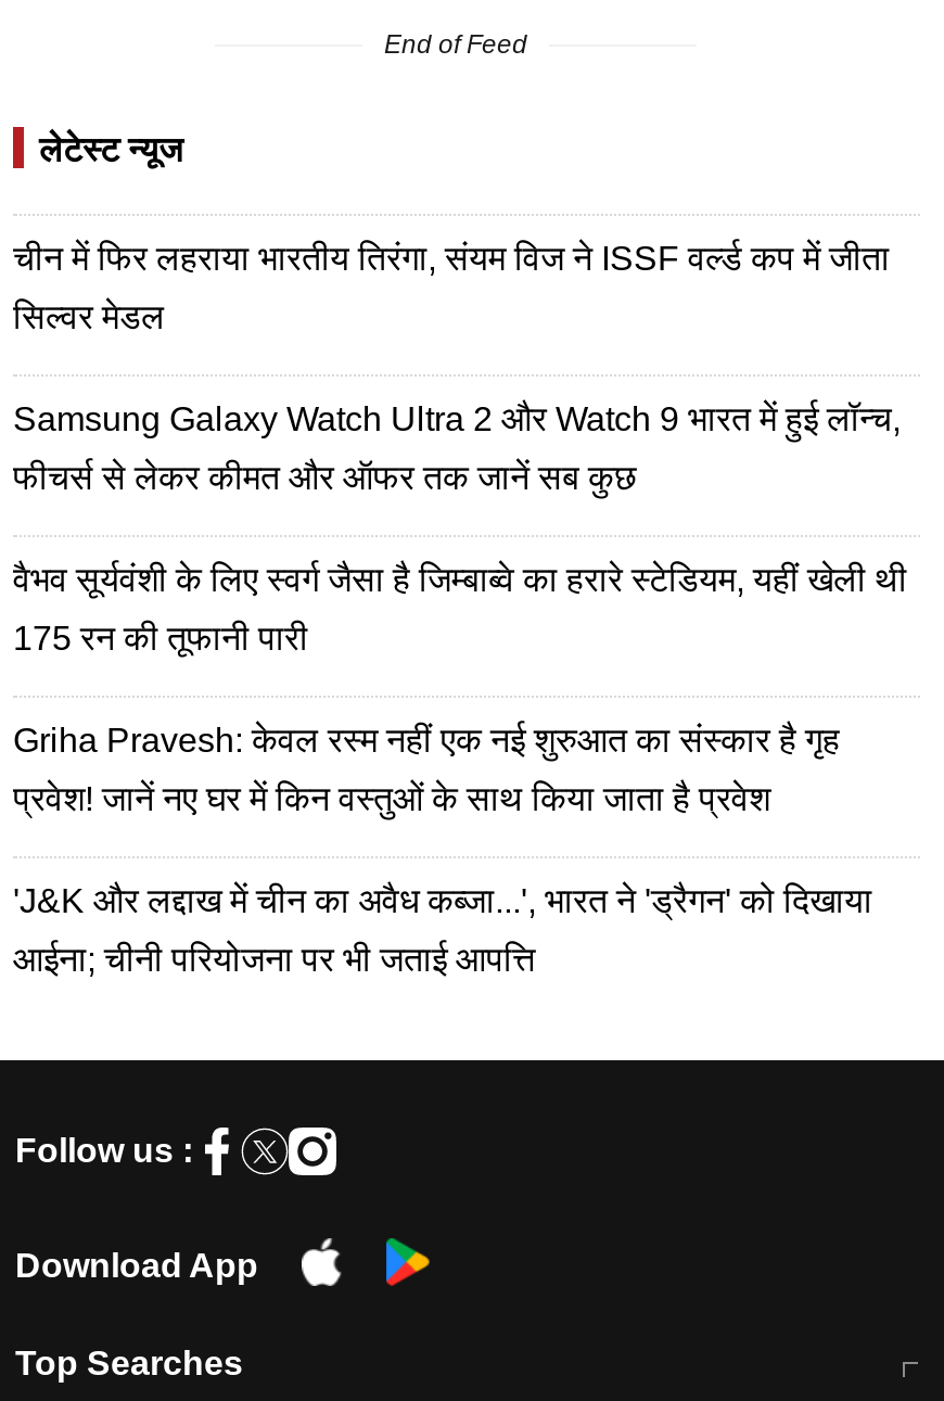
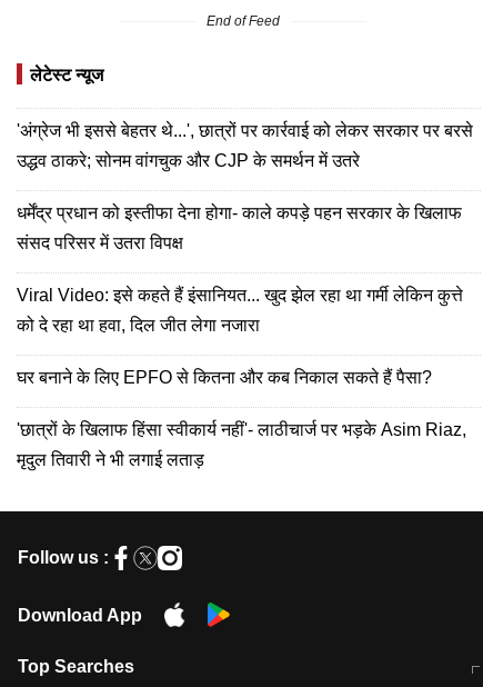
- चीन में फिर लहराया भारतीय तिरंगा, संयम विज ने ISSF वर्ल्ड कप में जीता
- सिल्वर मेडल
- Samsung Galaxy Watch Ultra 2 और Watch 9 भारत में हुई लॉन्च,
- फीचर्स से लेकर कीमत और ऑफर तक जानें सब कुछ
- वैभव सूर्यवंशी के लिए स्वर्ग जैसा है जिम्बाब्वे का हरारे स्टेडियम, यहीं खेली थी
- 175 रन की तूफानी पारी
- Griha Pravesh: केवल रस्म नहीं एक नई शुरुआत का संस्कार है गृह
- प्रवेश! जानें नए घर में किन वस्तुओं के साथ किया जाता है प्रवेश
- 'J&K और लद्दाख में चीन का अवैध कब्जा...', भारत ने 'ड्रैगन' को दिखाया
- आईना; चीनी परियोजना पर भी जताई आपत्ति
+ 'अंग्रेज भी इससे बेहतर थे...', छात्रों पर कार्रवाई को लेकर सरकार पर बरसे
+ उद्धव ठाकरे; सोनम वांगचुक और CJP के समर्थन में उतरे
+ धर्मेंद्र प्रधान को इस्तीफा देना होगा- काले कपड़े पहन सरकार के खिलाफ
+ संसद परिसर में उतरा विपक्ष
+ Viral Video: इसे कहते हैं इंसानियत... खुद झेल रहा था गर्मी लेकिन कुत्ते
+ को दे रहा था हवा, दिल जीत लेगा नजारा
+ घर बनाने के लिए EPFO से कितना और कब निकाल सकते हैं पैसा?
+ 'छात्रों के खिलाफ हिंसा स्वीकार्य नहीं'- लाठीचार्ज पर भड़के Asim Riaz,
+ मृदुल तिवारी ने भी लगाई लताड़
